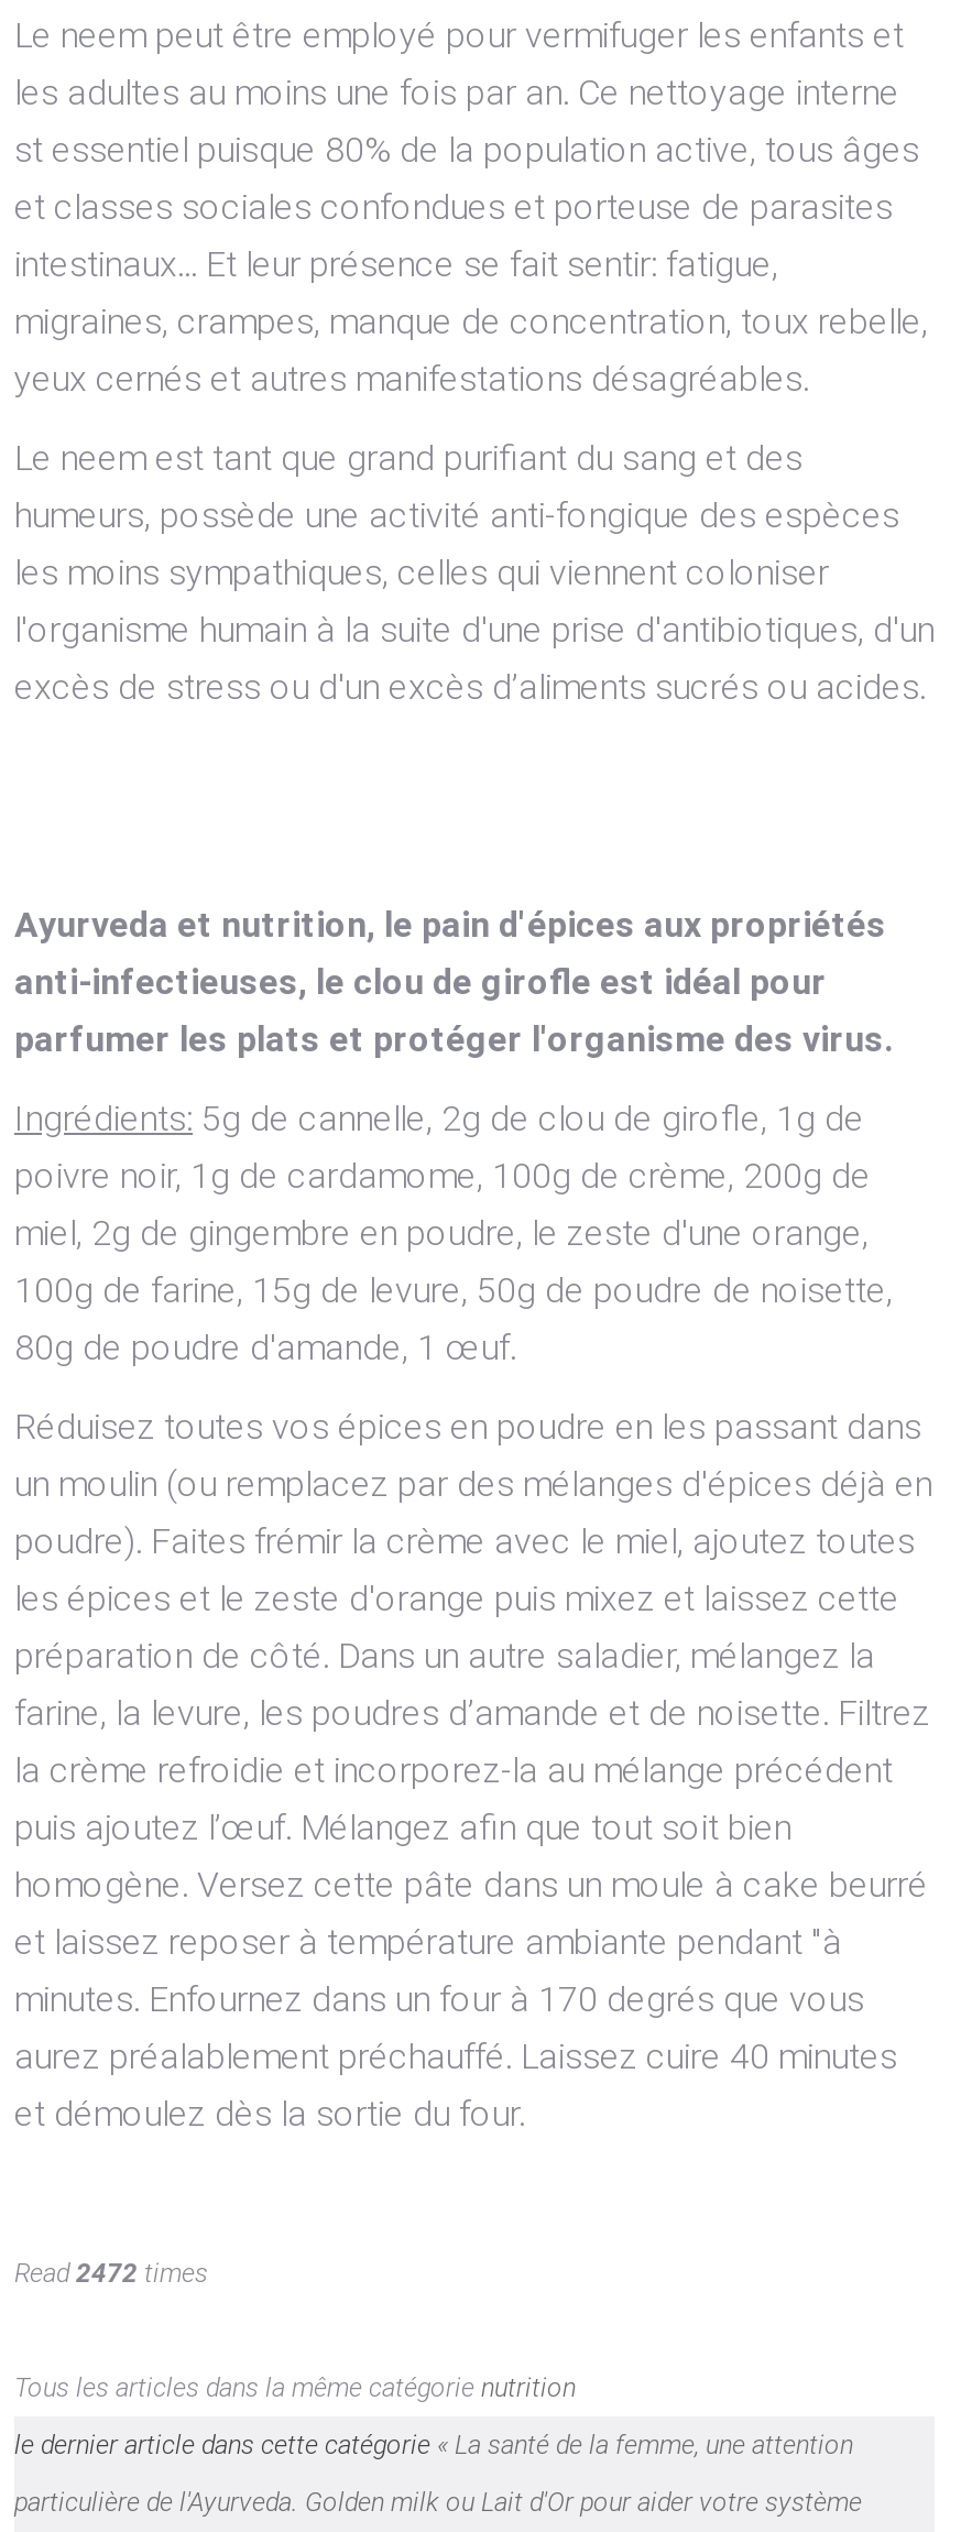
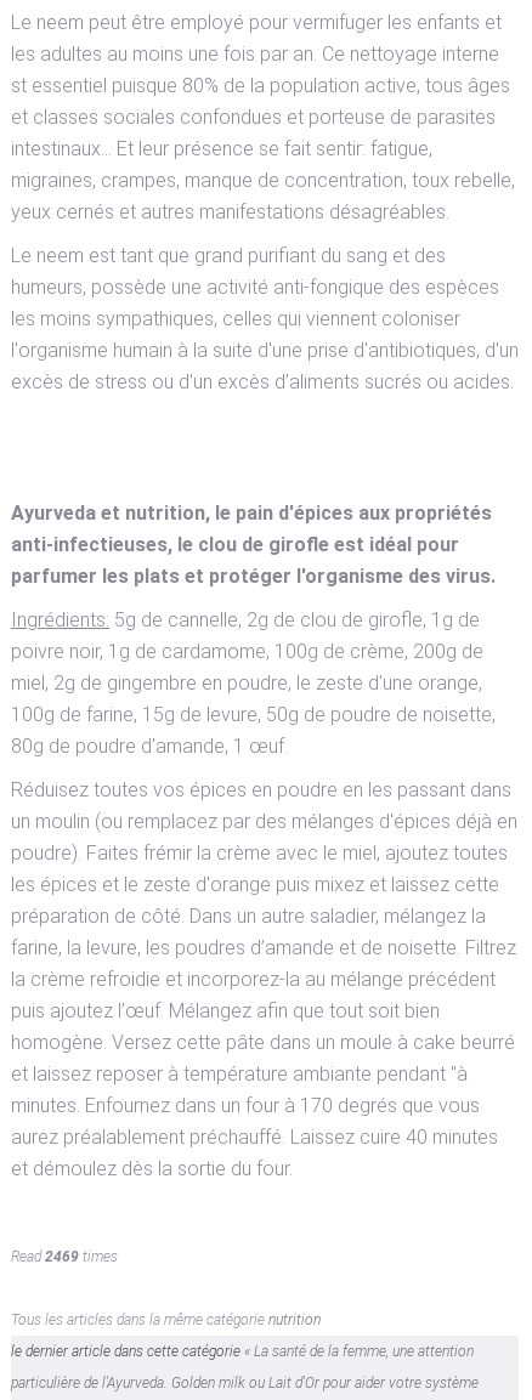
- Read 2472 times
+ Read 2469 times
